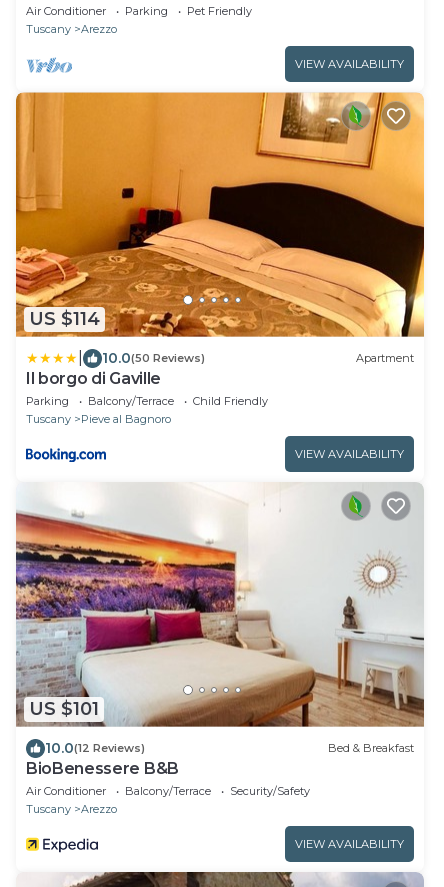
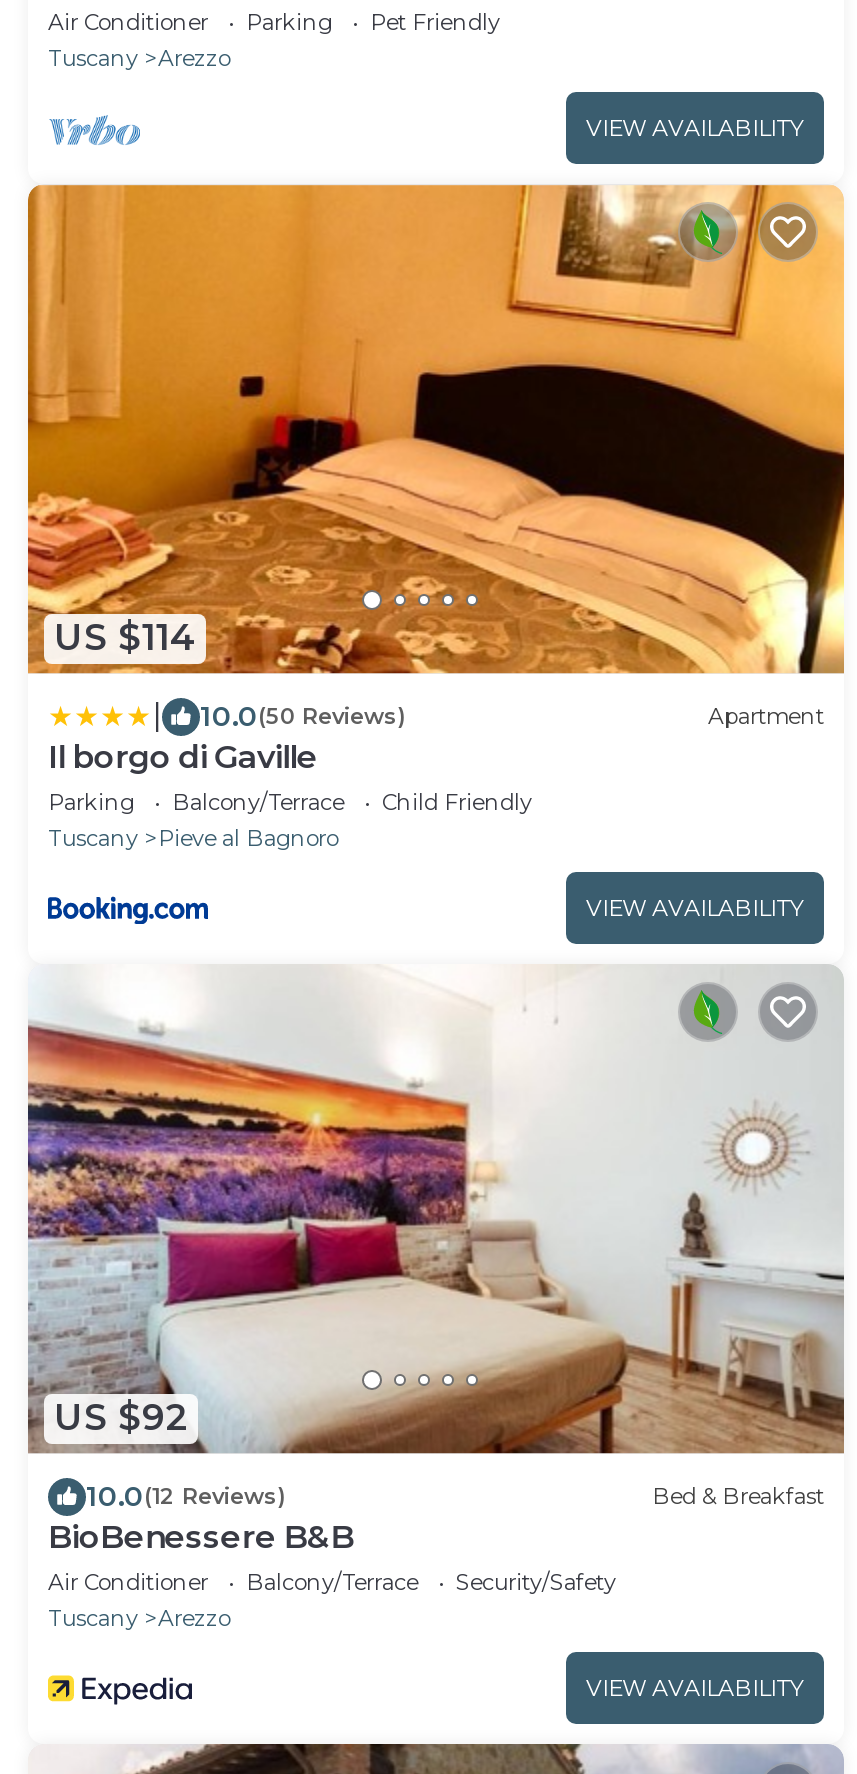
- US $101
+ US $92
